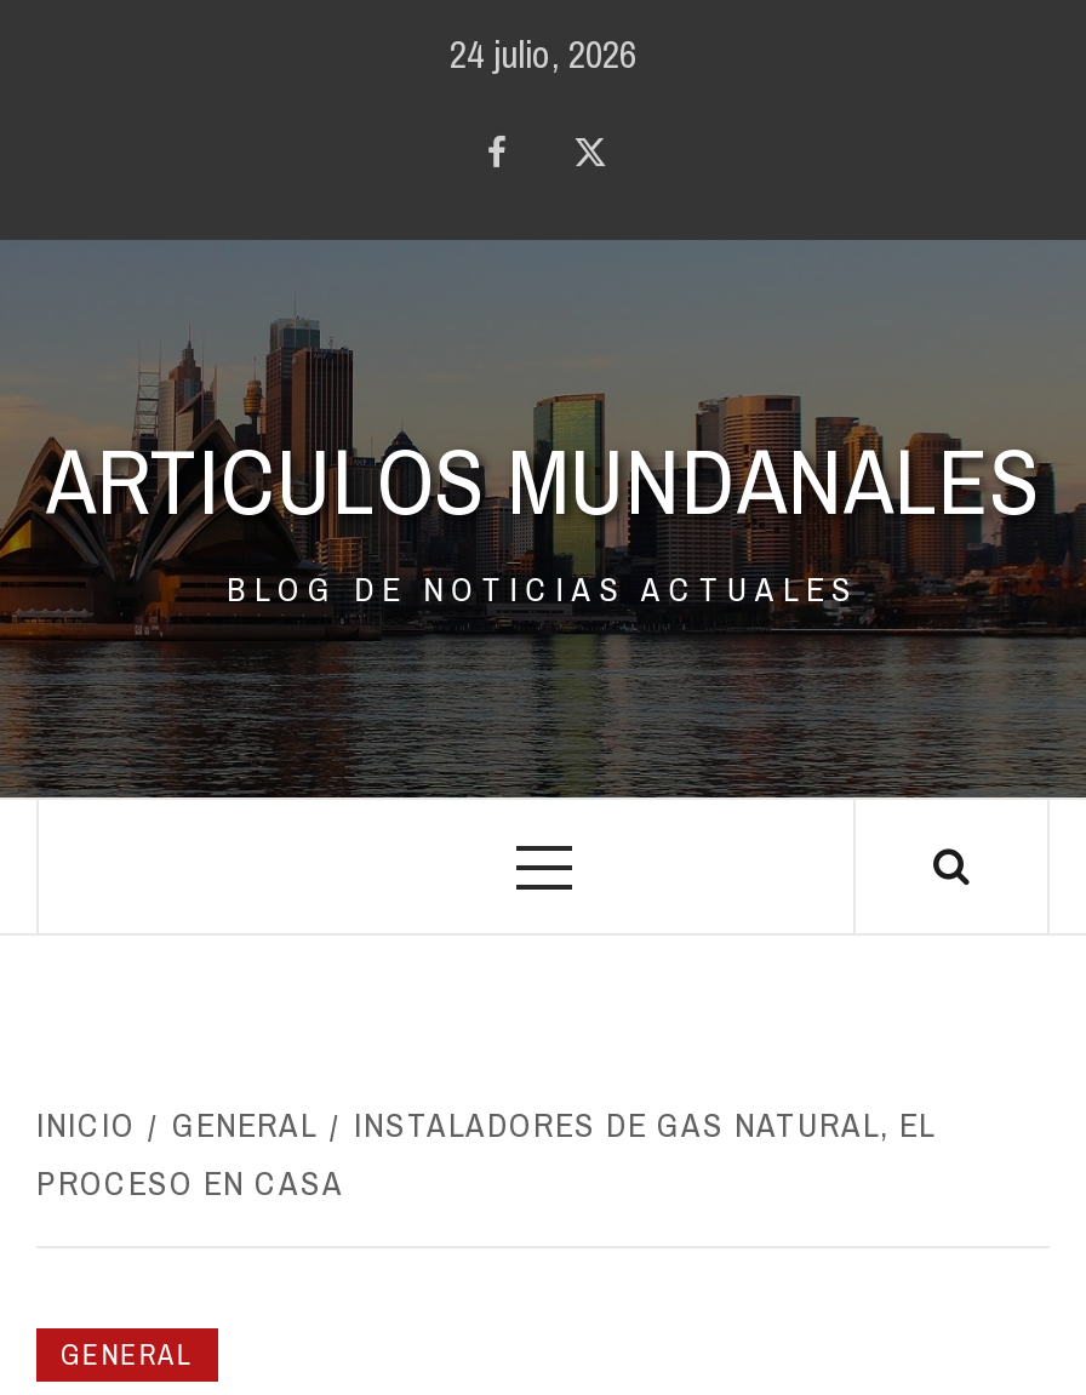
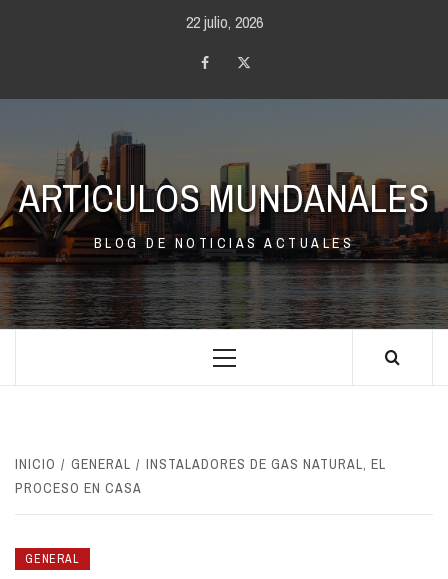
- 24 julio, 2026
+ 22 julio, 2026
